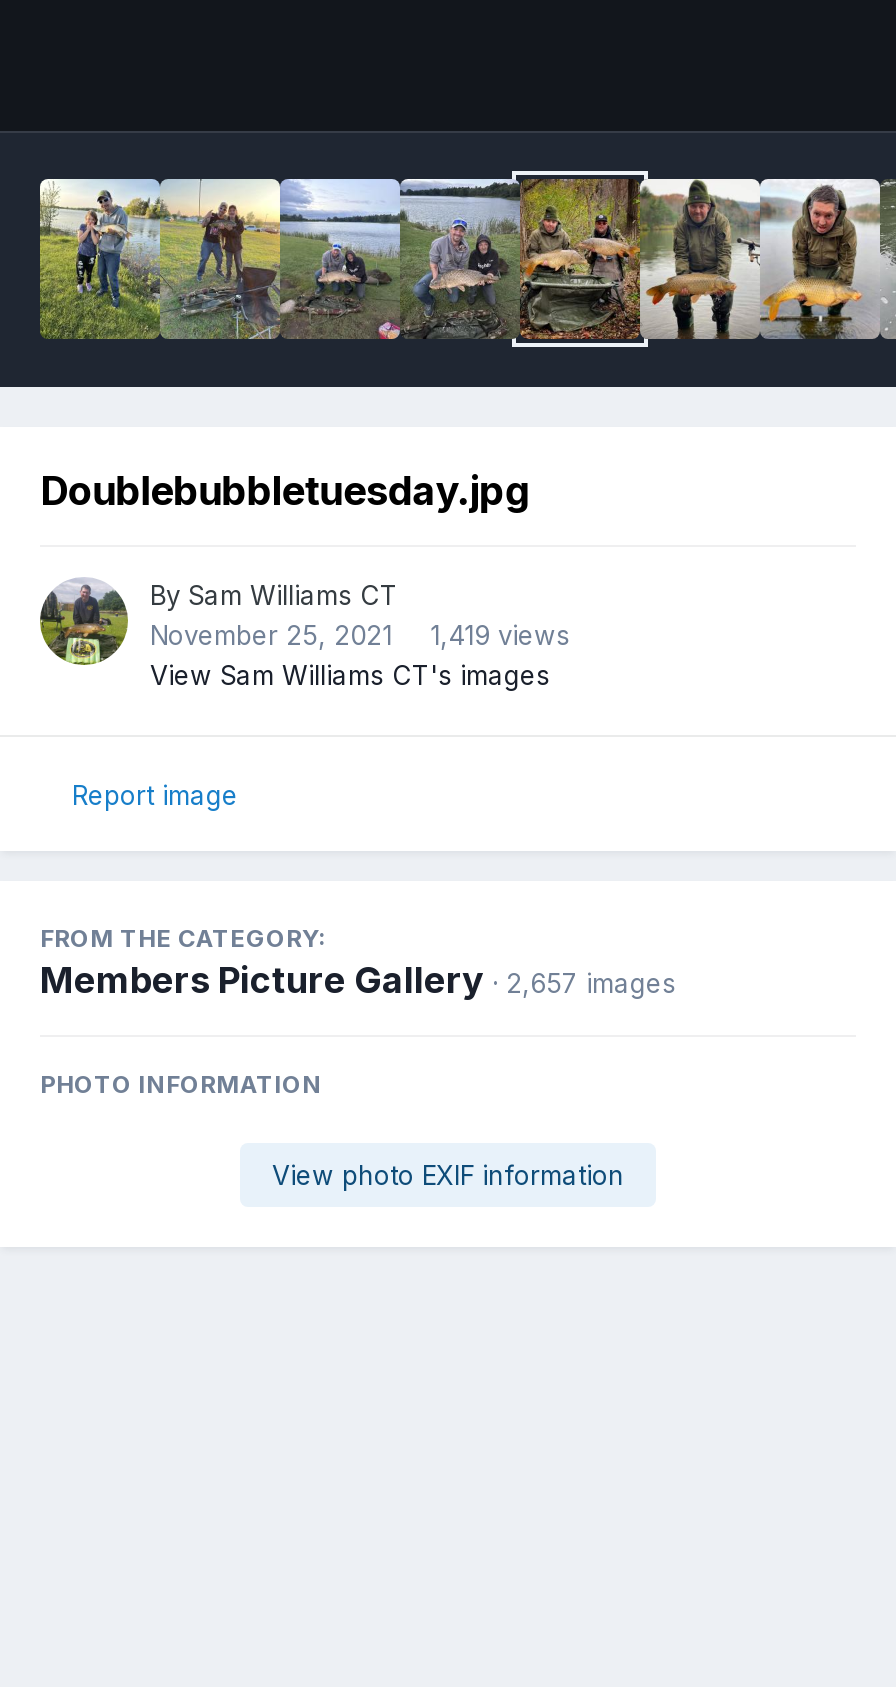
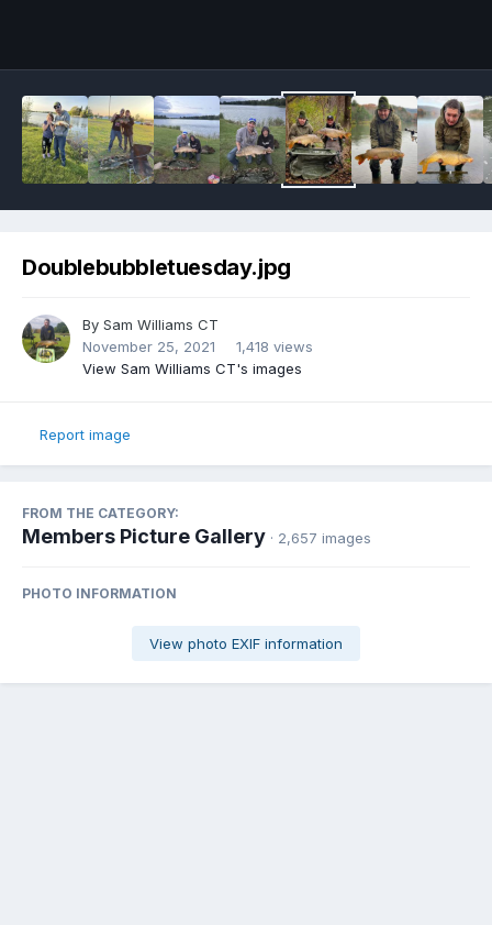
- November 25, 2021 1,419 views
+ November 25, 2021 1,418 views
